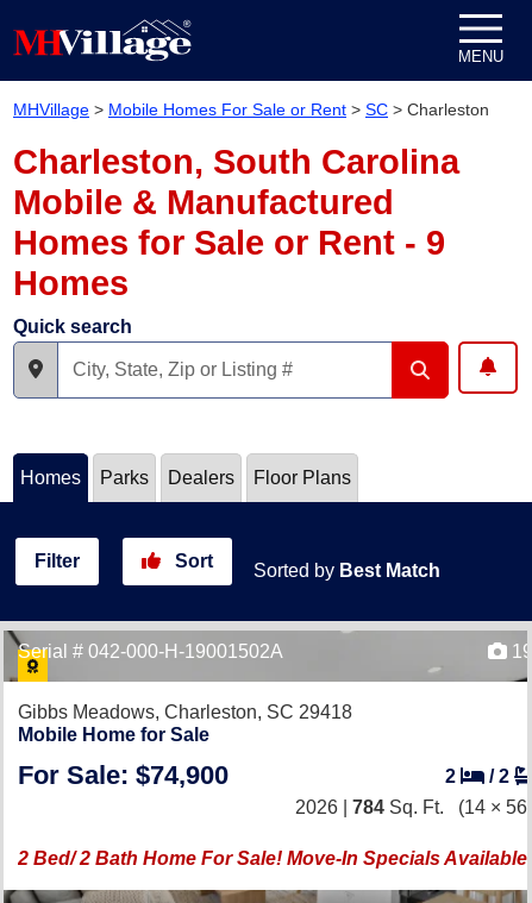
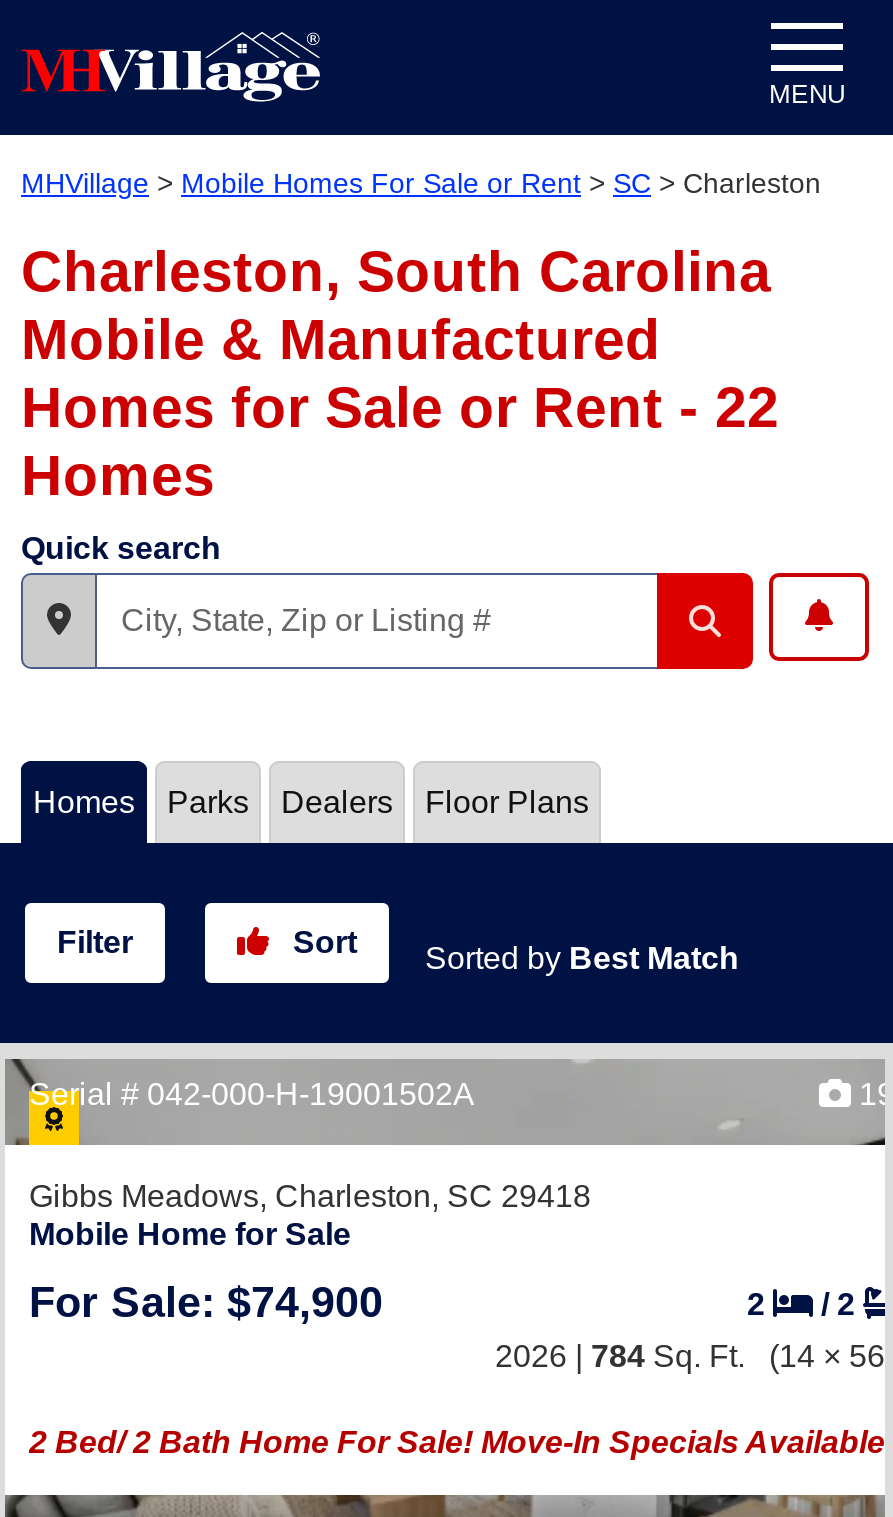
- Homes for Sale or Rent - 9
+ Homes for Sale or Rent - 22
